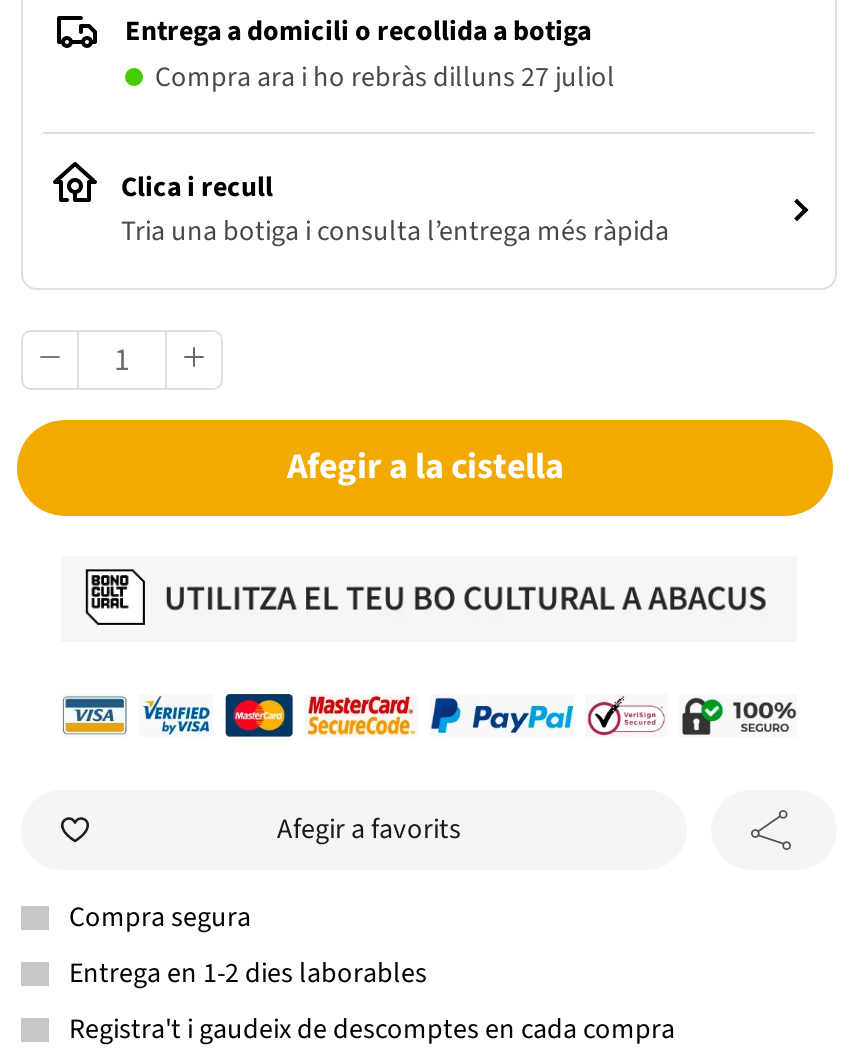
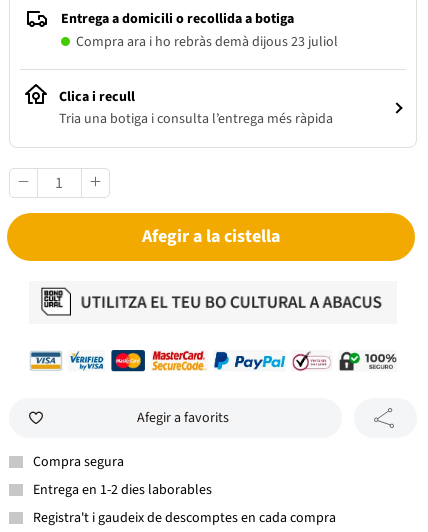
- Compra ara i ho rebràs dilluns 27 juliol
+ Compra ara i ho rebràs demà dijous 23 juliol
